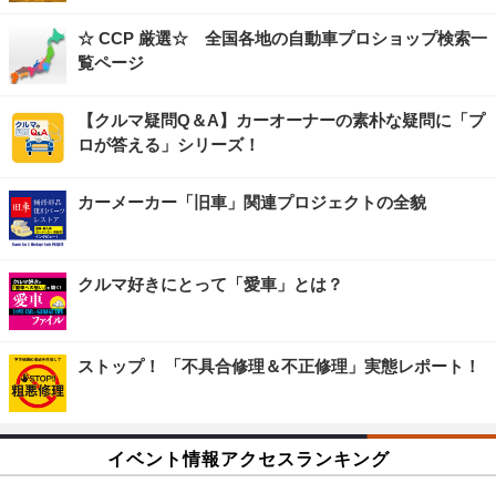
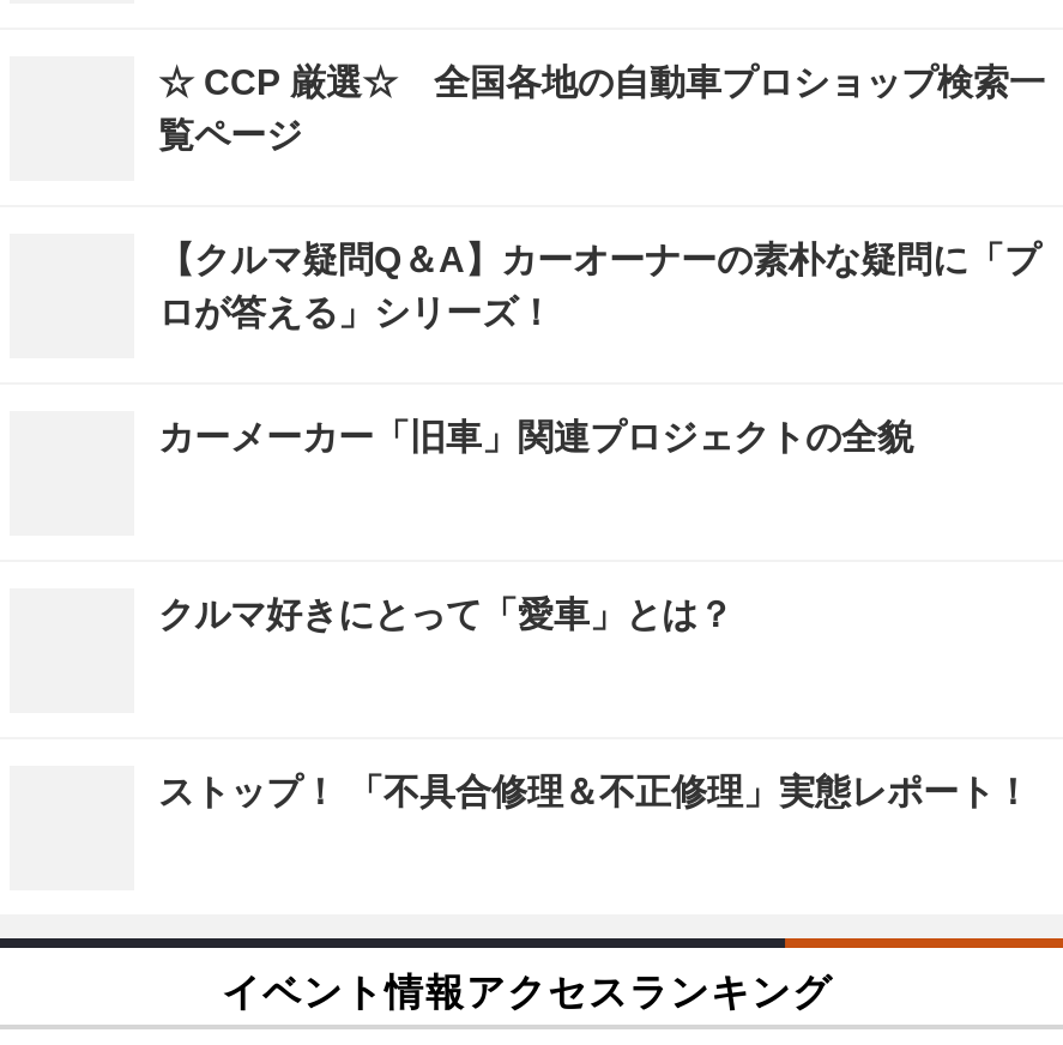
- [image]

- [image]

- [image]

- [image]

- [image]
